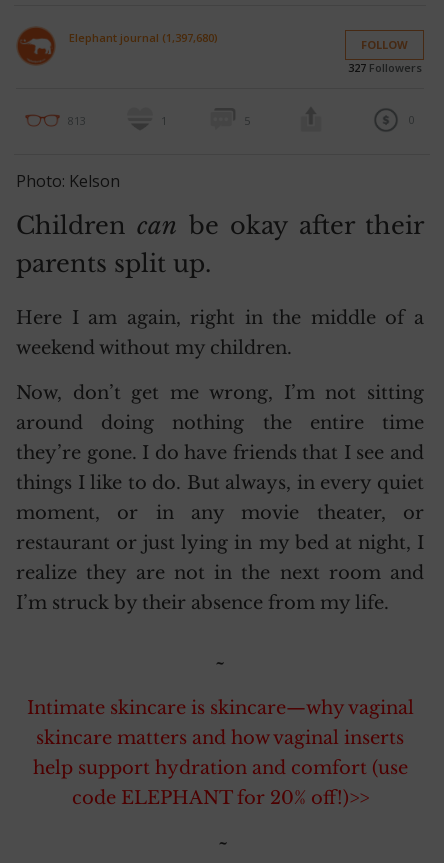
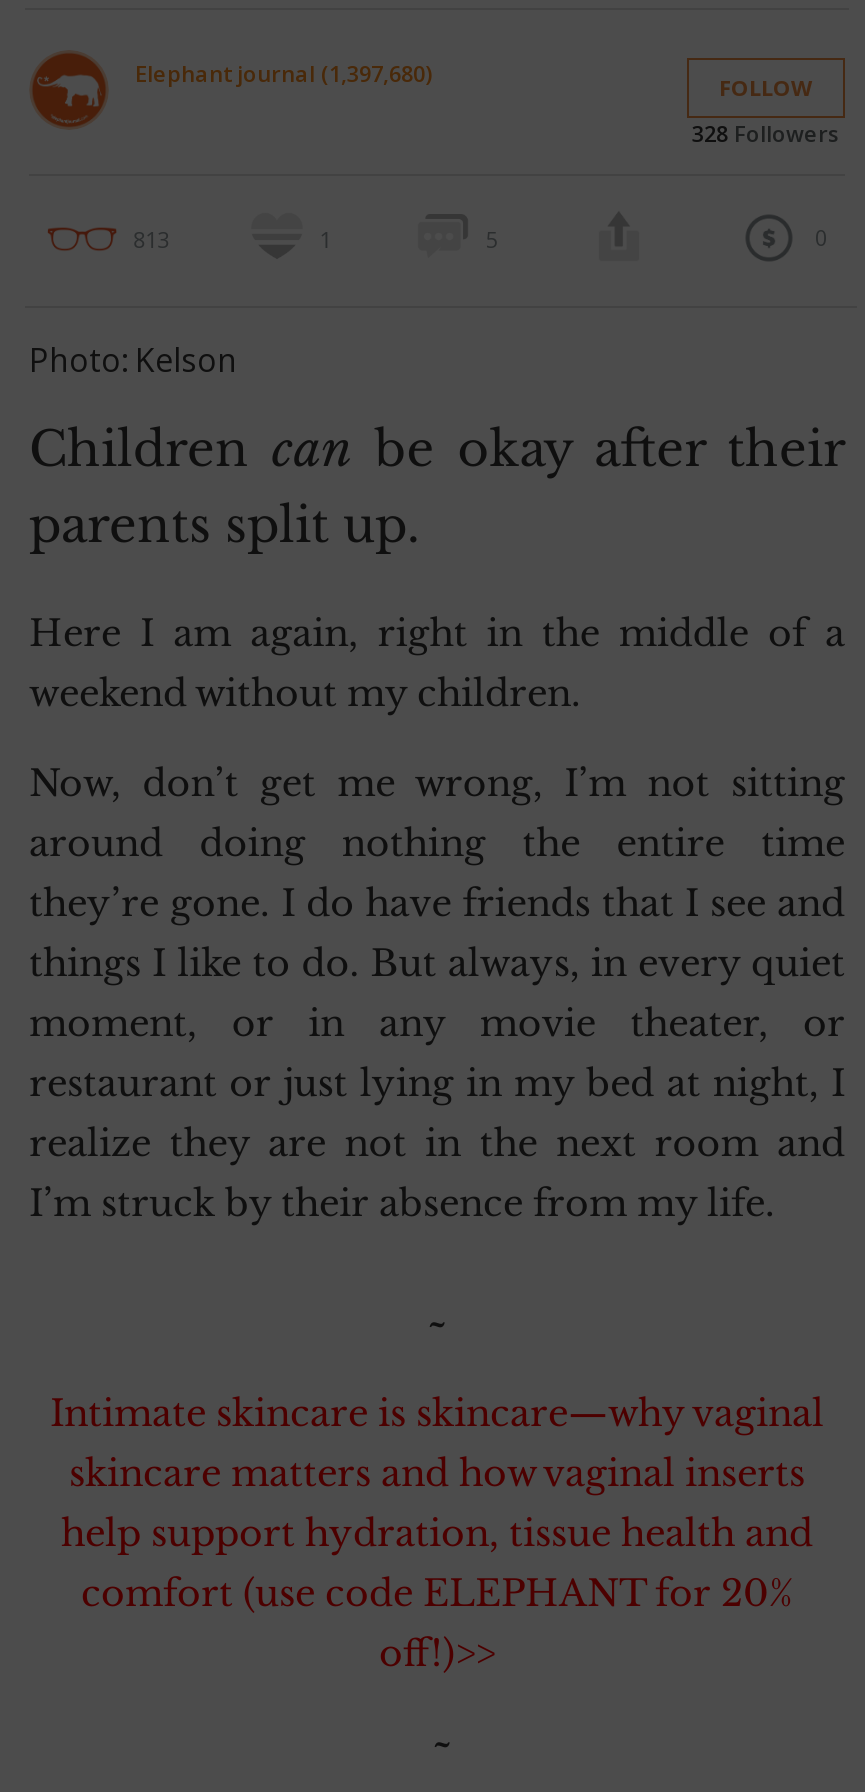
- 327Followers
+ 328Followers

- help support hydration and comfort (use
- code ELEPHANT for 20% off!)>>
+ help support hydration, tissue health and
+ comfort (use code ELEPHANT for 20%
+ off!)>>
